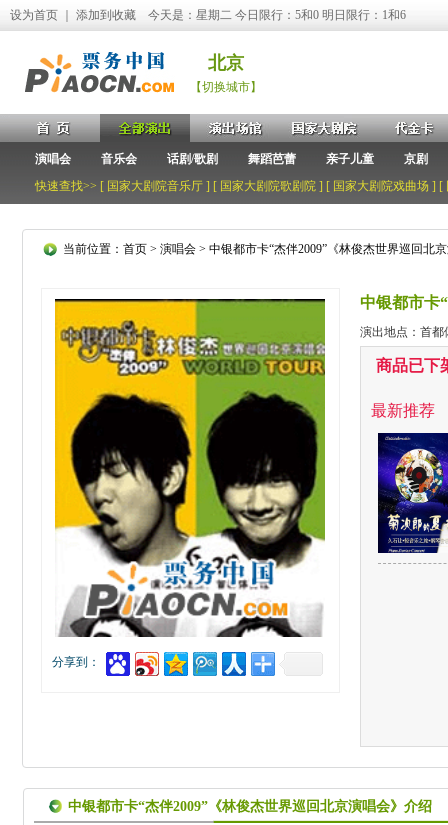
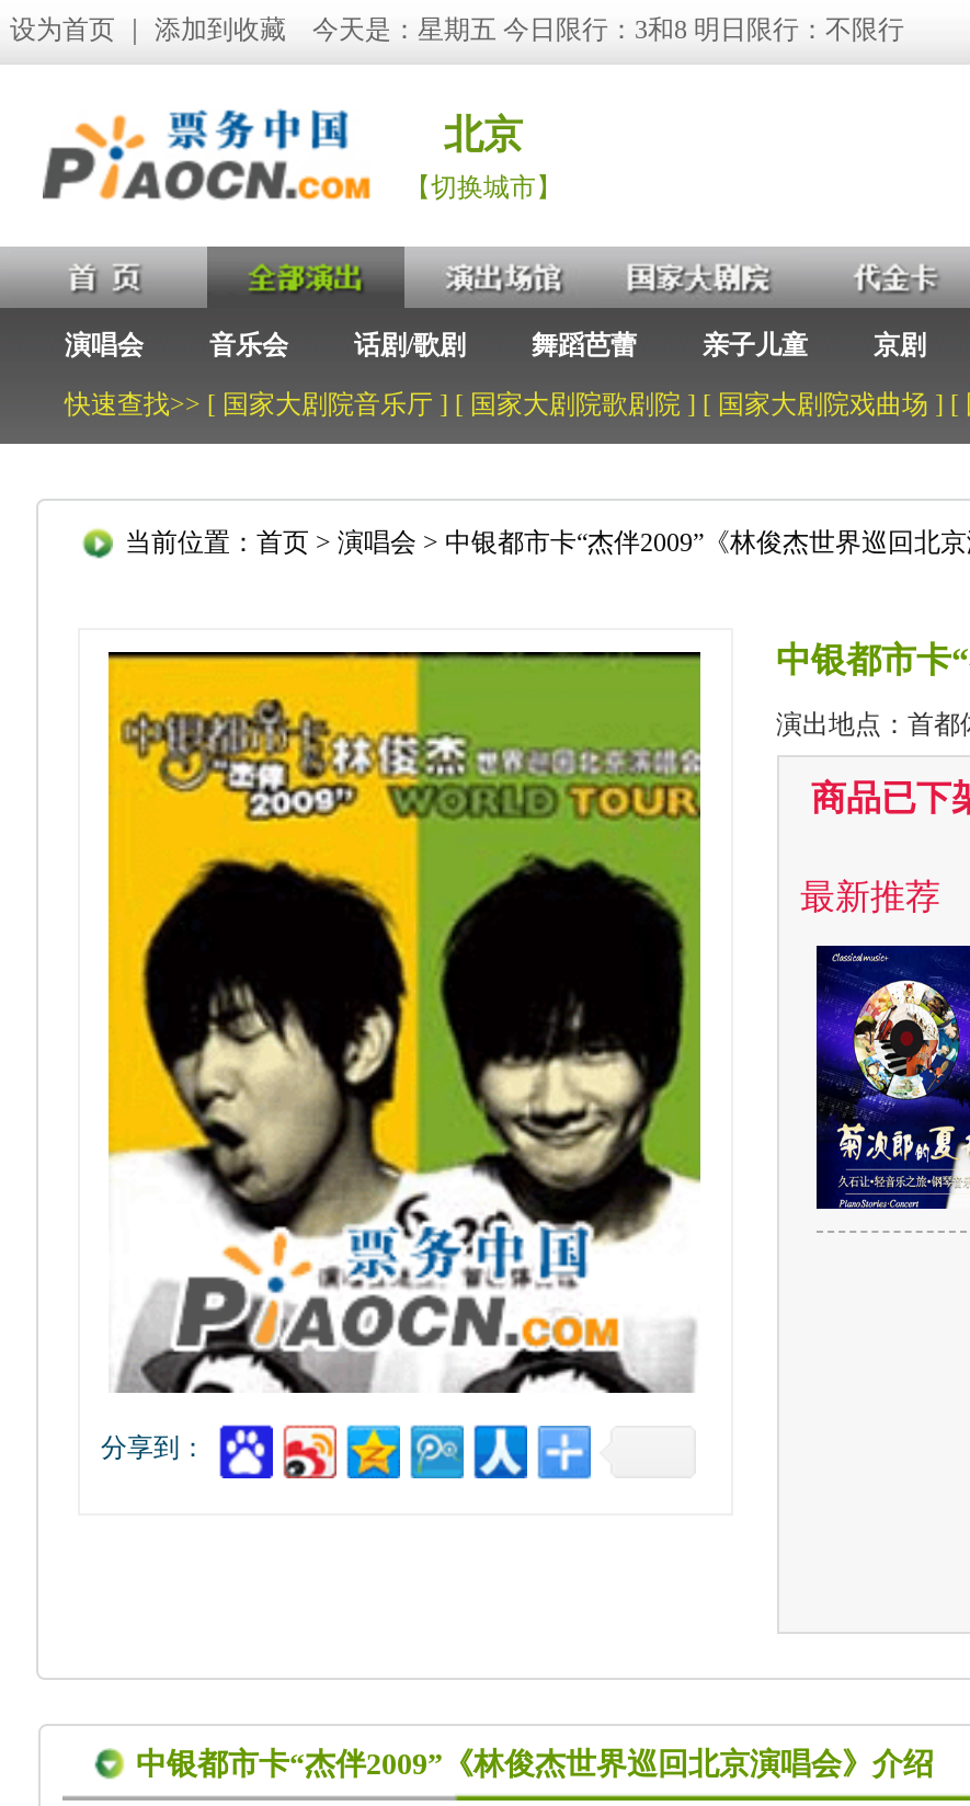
- 今天是：星期二 今日限行：5和0 明日限行：1和6
+ 今天是：星期五 今日限行：3和8 明日限行：不限行
